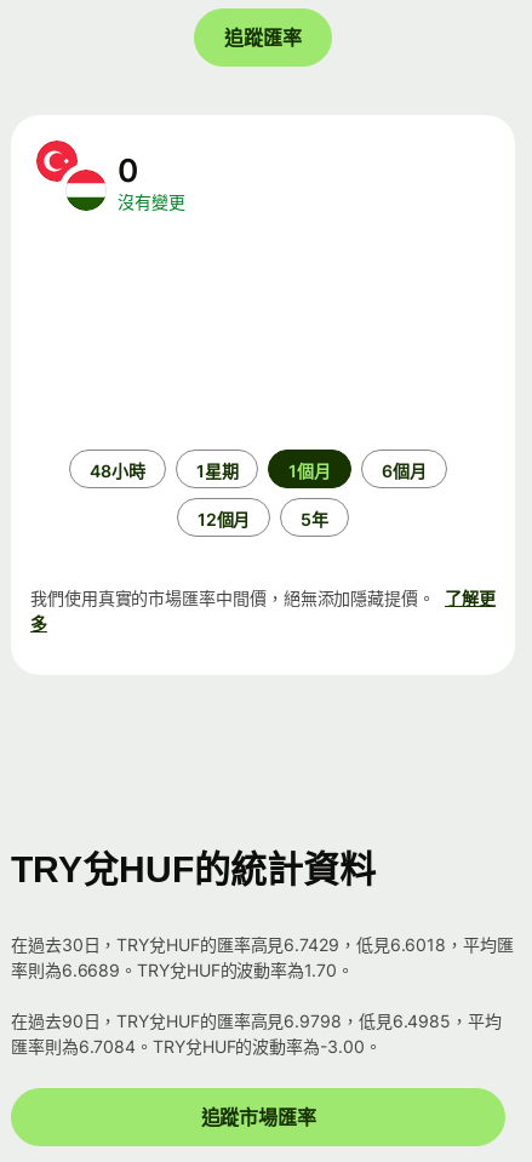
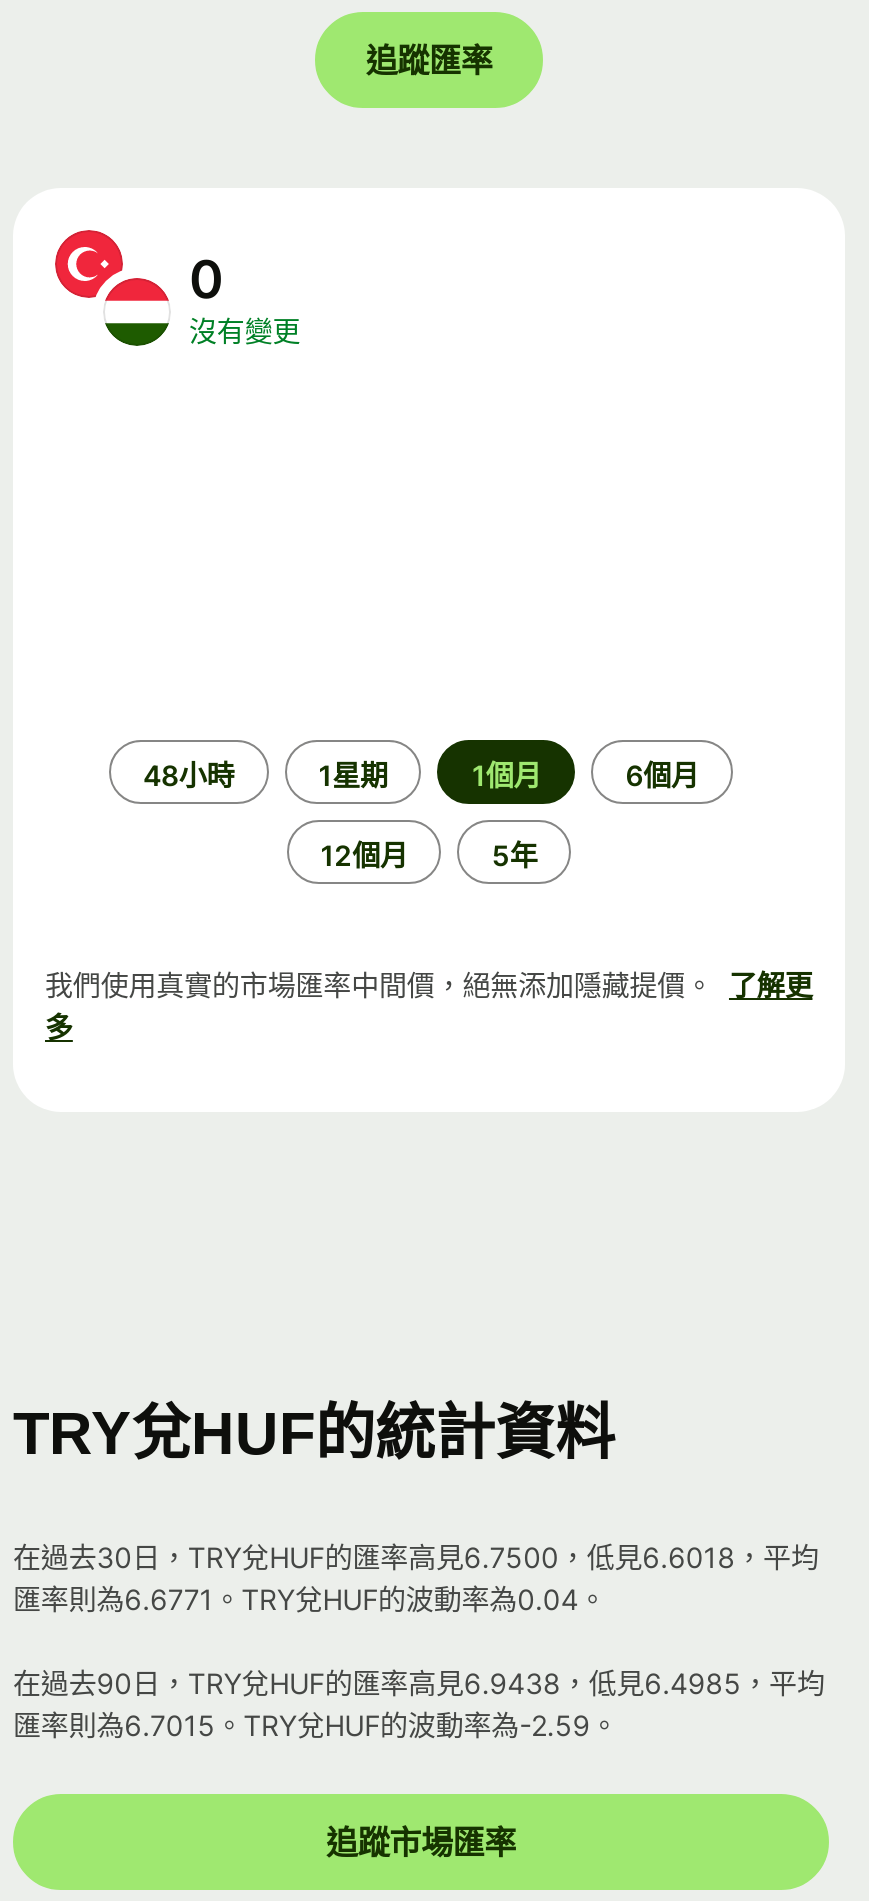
- 在過去30日，TRY兌HUF的匯率高見6.7429，低見6.6018，平均匯
- 率則為6.6689。TRY兌HUF的波動率為1.70。
+ 在過去30日，TRY兌HUF的匯率高見6.7500，低見6.6018，平均
+ 匯率則為6.6771。TRY兌HUF的波動率為0.04。

- 在過去90日，TRY兌HUF的匯率高見6.9798，低見6.4985，平均
- 匯率則為6.7084。TRY兌HUF的波動率為-3.00。
+ 在過去90日，TRY兌HUF的匯率高見6.9438，低見6.4985，平均
+ 匯率則為6.7015。TRY兌HUF的波動率為-2.59。
